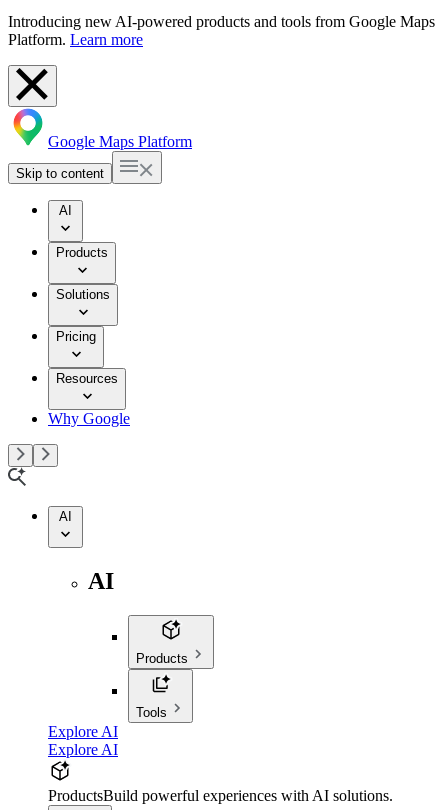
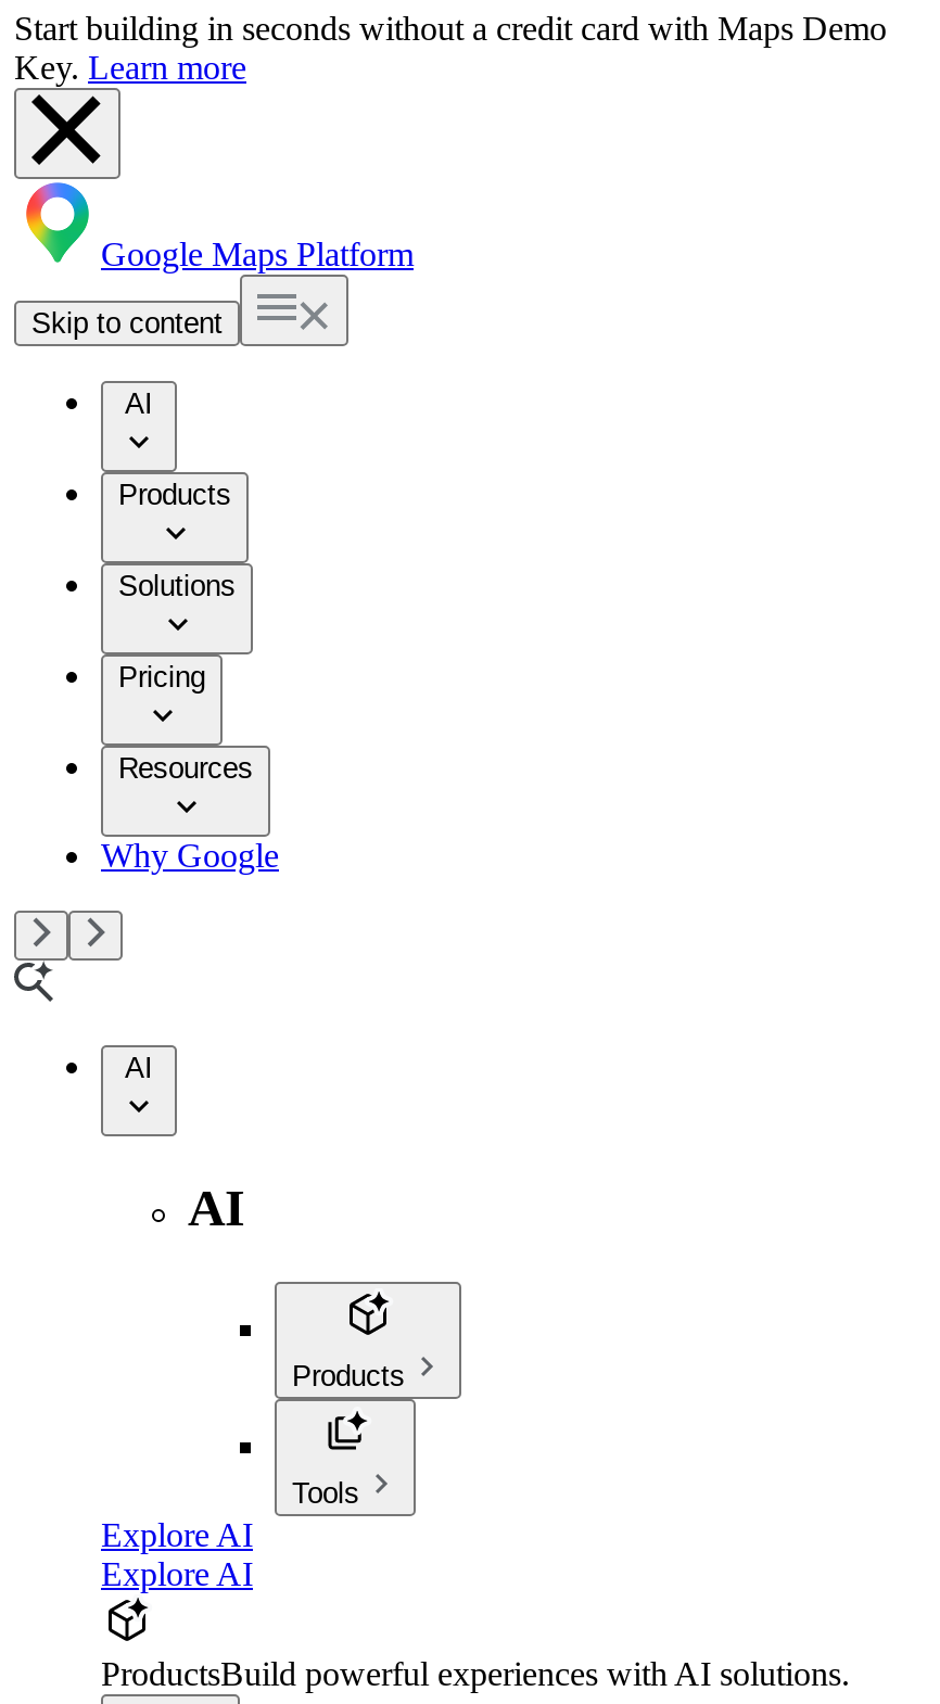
- Introducing new AI-powered products and tools from Google Maps
- Platform. Learn more
+ Start building in seconds without a credit card with Maps Demo
+ Key. Learn more
